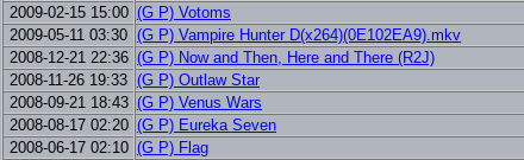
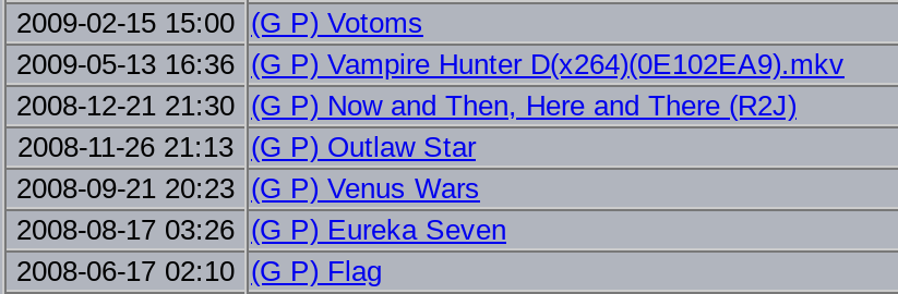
- 2009-05-11 03:30 (G P) Vampire Hunter D(x264)(0E102EA9).mkv
+ 2009-05-13 16:36 (G P) Vampire Hunter D(x264)(0E102EA9).mkv

- 2008-12-21 22:36 (G P) Now and Then, Here and There (R2J)
+ 2008-12-21 21:30 (G P) Now and Then, Here and There (R2J)

- 2008-11-26 19:33 (G P) Outlaw Star
+ 2008-11-26 21:13 (G P) Outlaw Star

- 2008-09-21 18:43 (G P) Venus Wars
+ 2008-09-21 20:23 (G P) Venus Wars

- 2008-08-17 02:20 (G P) Eureka Seven
+ 2008-08-17 03:26 (G P) Eureka Seven
